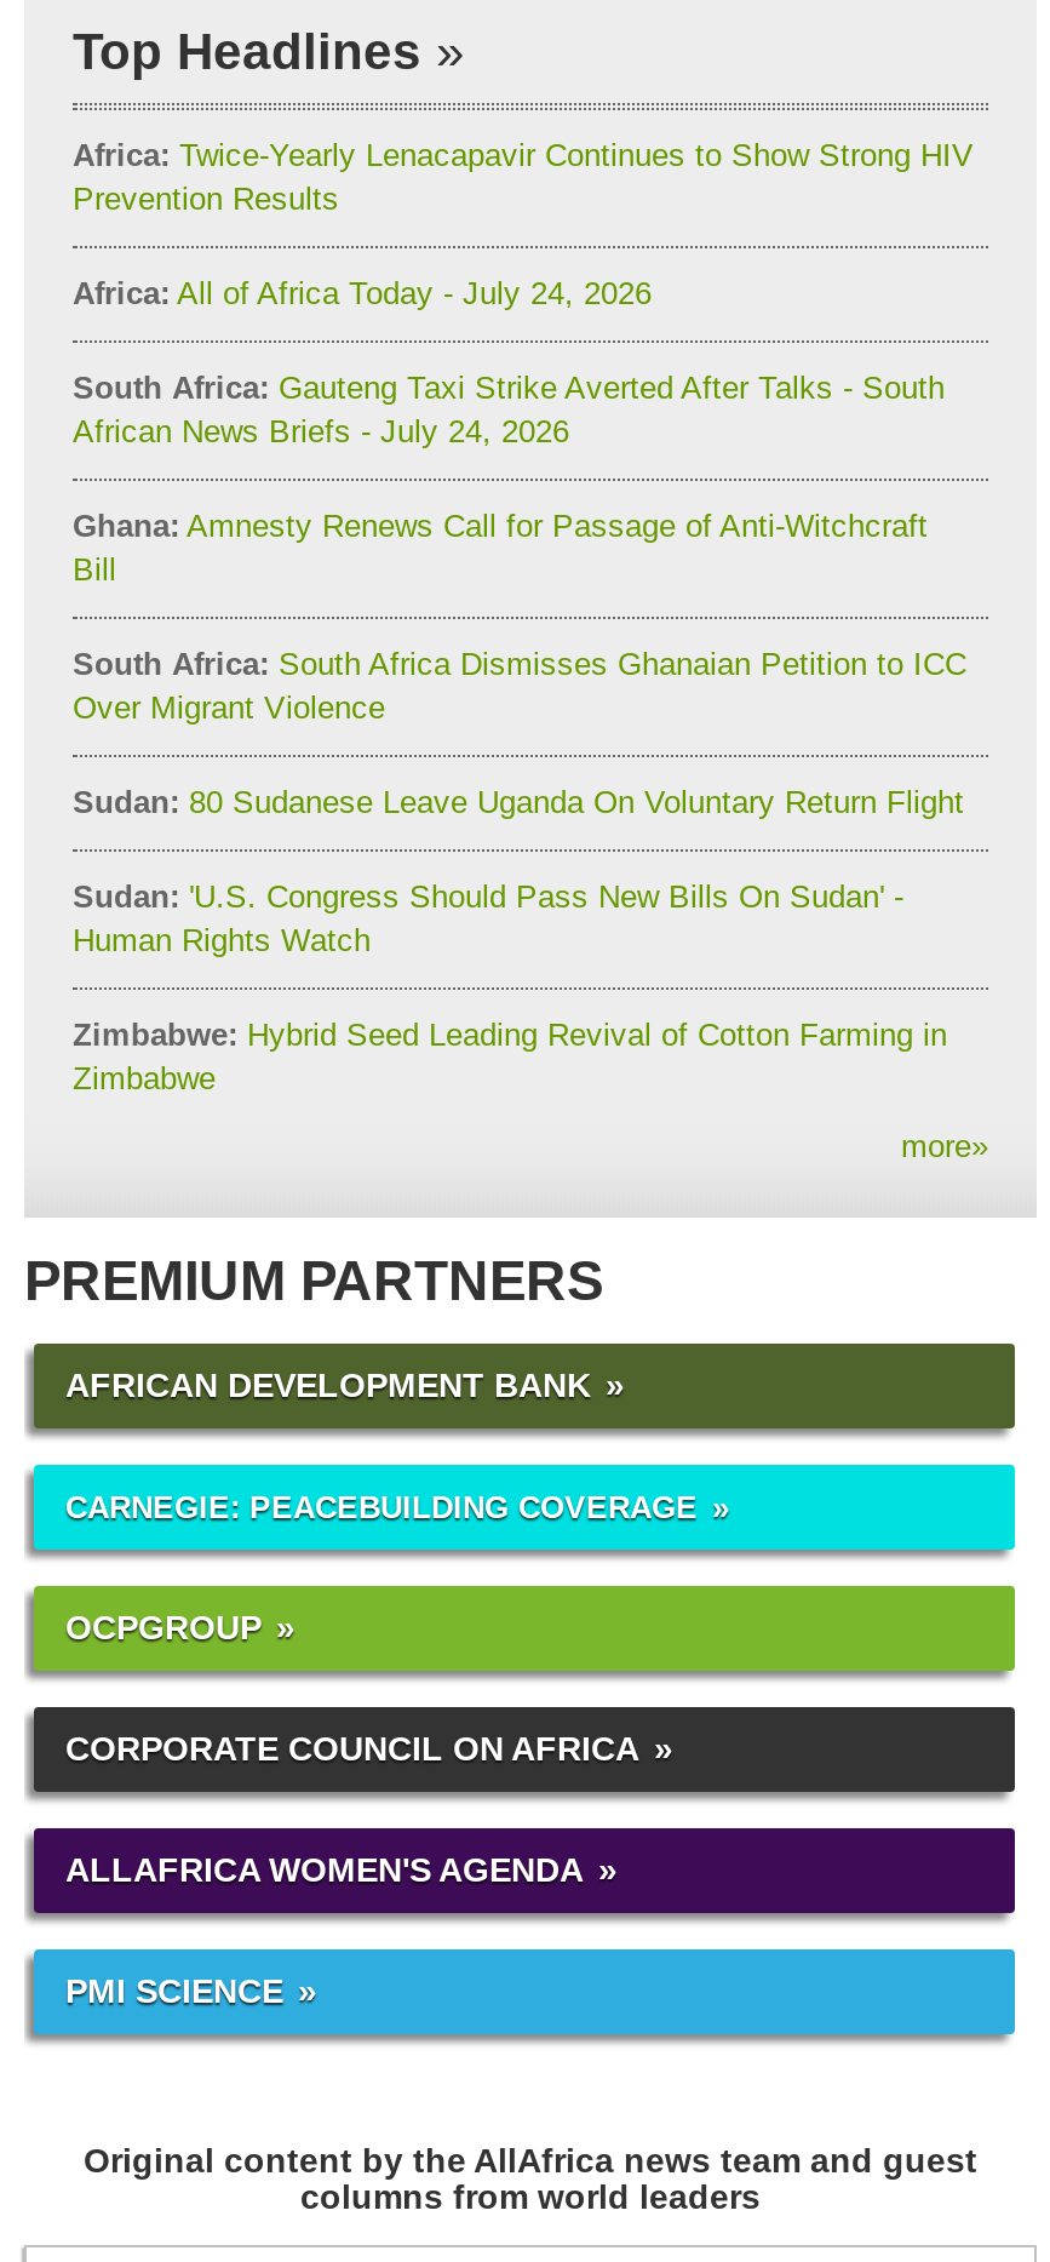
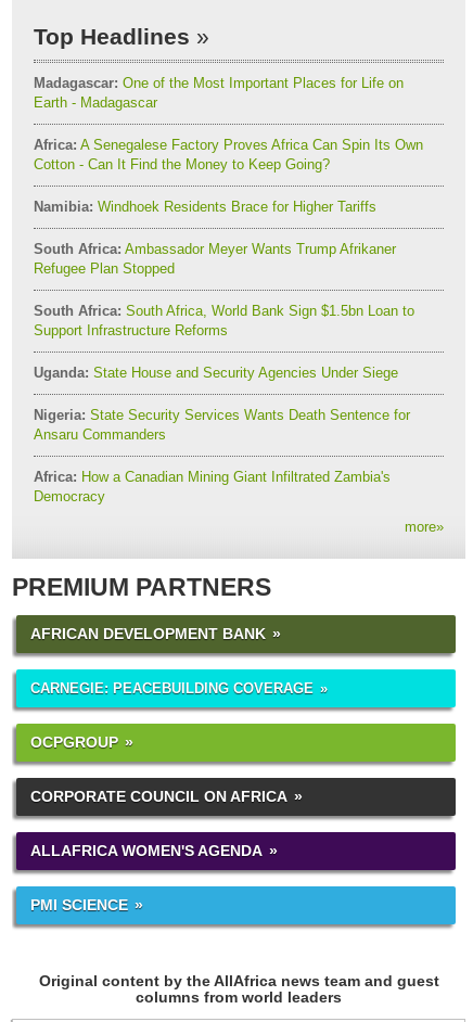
- Africa: Twice-Yearly Lenacapavir Continues to Show Strong HIV
- Prevention Results
+ Madagascar: One of the Most Important Places for Life on
+ Earth - Madagascar

- Africa: All of Africa Today - July 24, 2026
+ Africa: A Senegalese Factory Proves Africa Can Spin Its Own
+ Cotton - Can It Find the Money to Keep Going?

- South Africa: Gauteng Taxi Strike Averted After Talks - South
- African News Briefs - July 24, 2026
+ Namibia: Windhoek Residents Brace for Higher Tariffs

- Ghana: Amnesty Renews Call for Passage of Anti-Witchcraft
- Bill
+ South Africa: Ambassador Meyer Wants Trump Afrikaner
+ Refugee Plan Stopped

- South Africa: South Africa Dismisses Ghanaian Petition to ICC
- Over Migrant Violence
+ South Africa: South Africa, World Bank Sign $1.5bn Loan to
+ Support Infrastructure Reforms

- Sudan: 80 Sudanese Leave Uganda On Voluntary Return Flight
+ Uganda: State House and Security Agencies Under Siege

- Sudan: 'U.S. Congress Should Pass New Bills On Sudan' -
- Human Rights Watch
+ Nigeria: State Security Services Wants Death Sentence for
+ Ansaru Commanders

- Zimbabwe: Hybrid Seed Leading Revival of Cotton Farming in
- Zimbabwe
+ Africa: How a Canadian Mining Giant Infiltrated Zambia's
+ Democracy
